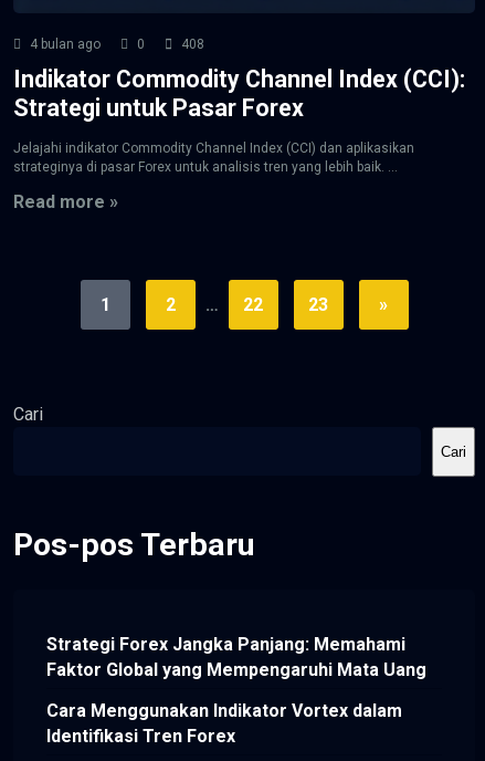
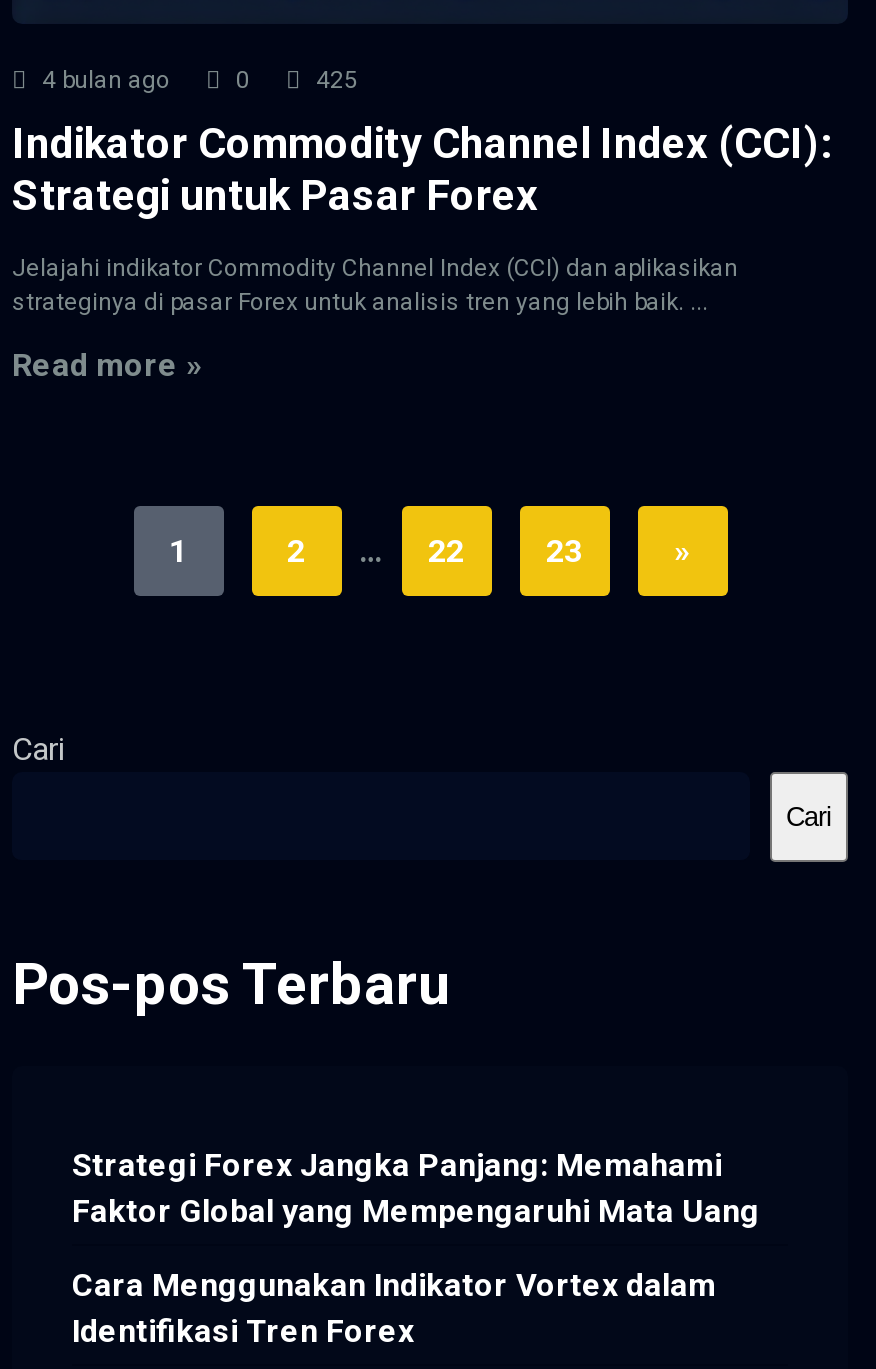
- 408
+ 425
